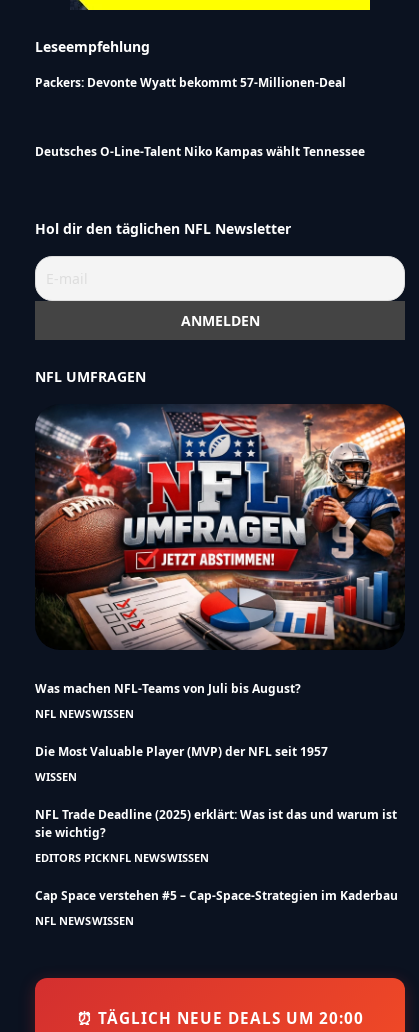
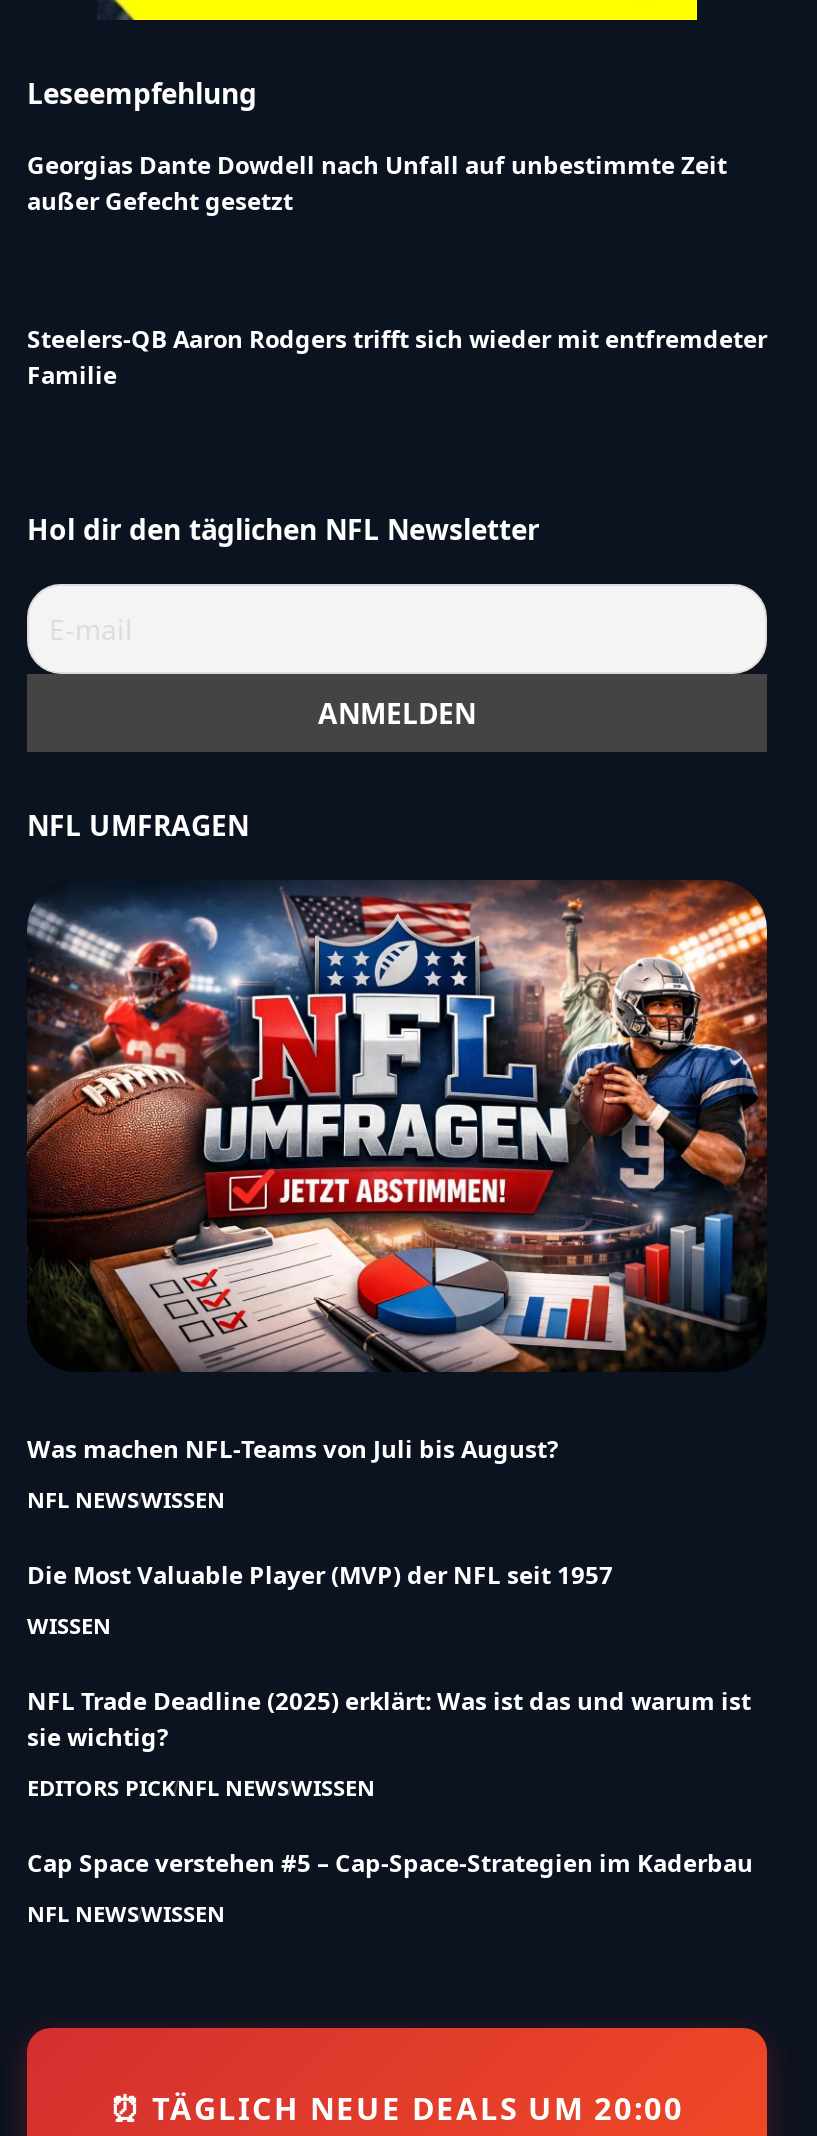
- Packers: Devonte Wyatt bekommt 57-Millionen-Deal
+ Georgias Dante Dowdell nach Unfall auf unbestimmte Zeit
+ außer Gefecht gesetzt

- Deutsches O-Line-Talent Niko Kampas wählt Tennessee
+ Steelers-QB Aaron Rodgers trifft sich wieder mit entfremdeter
+ Familie
